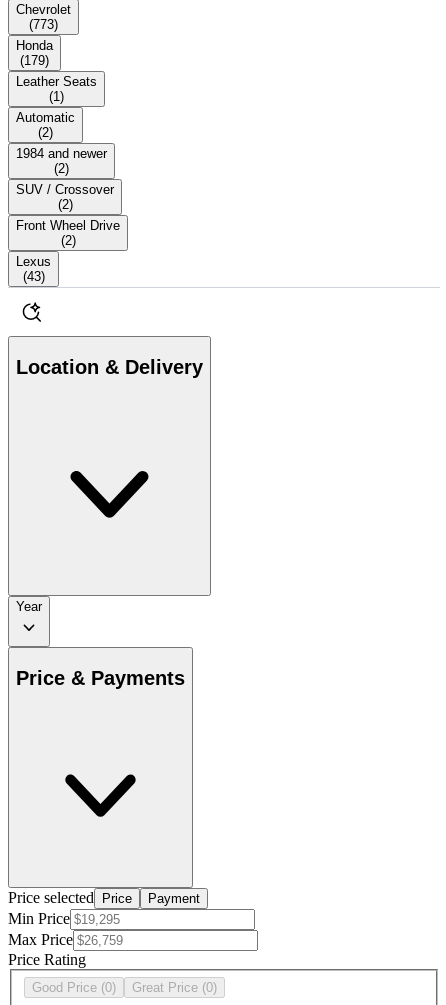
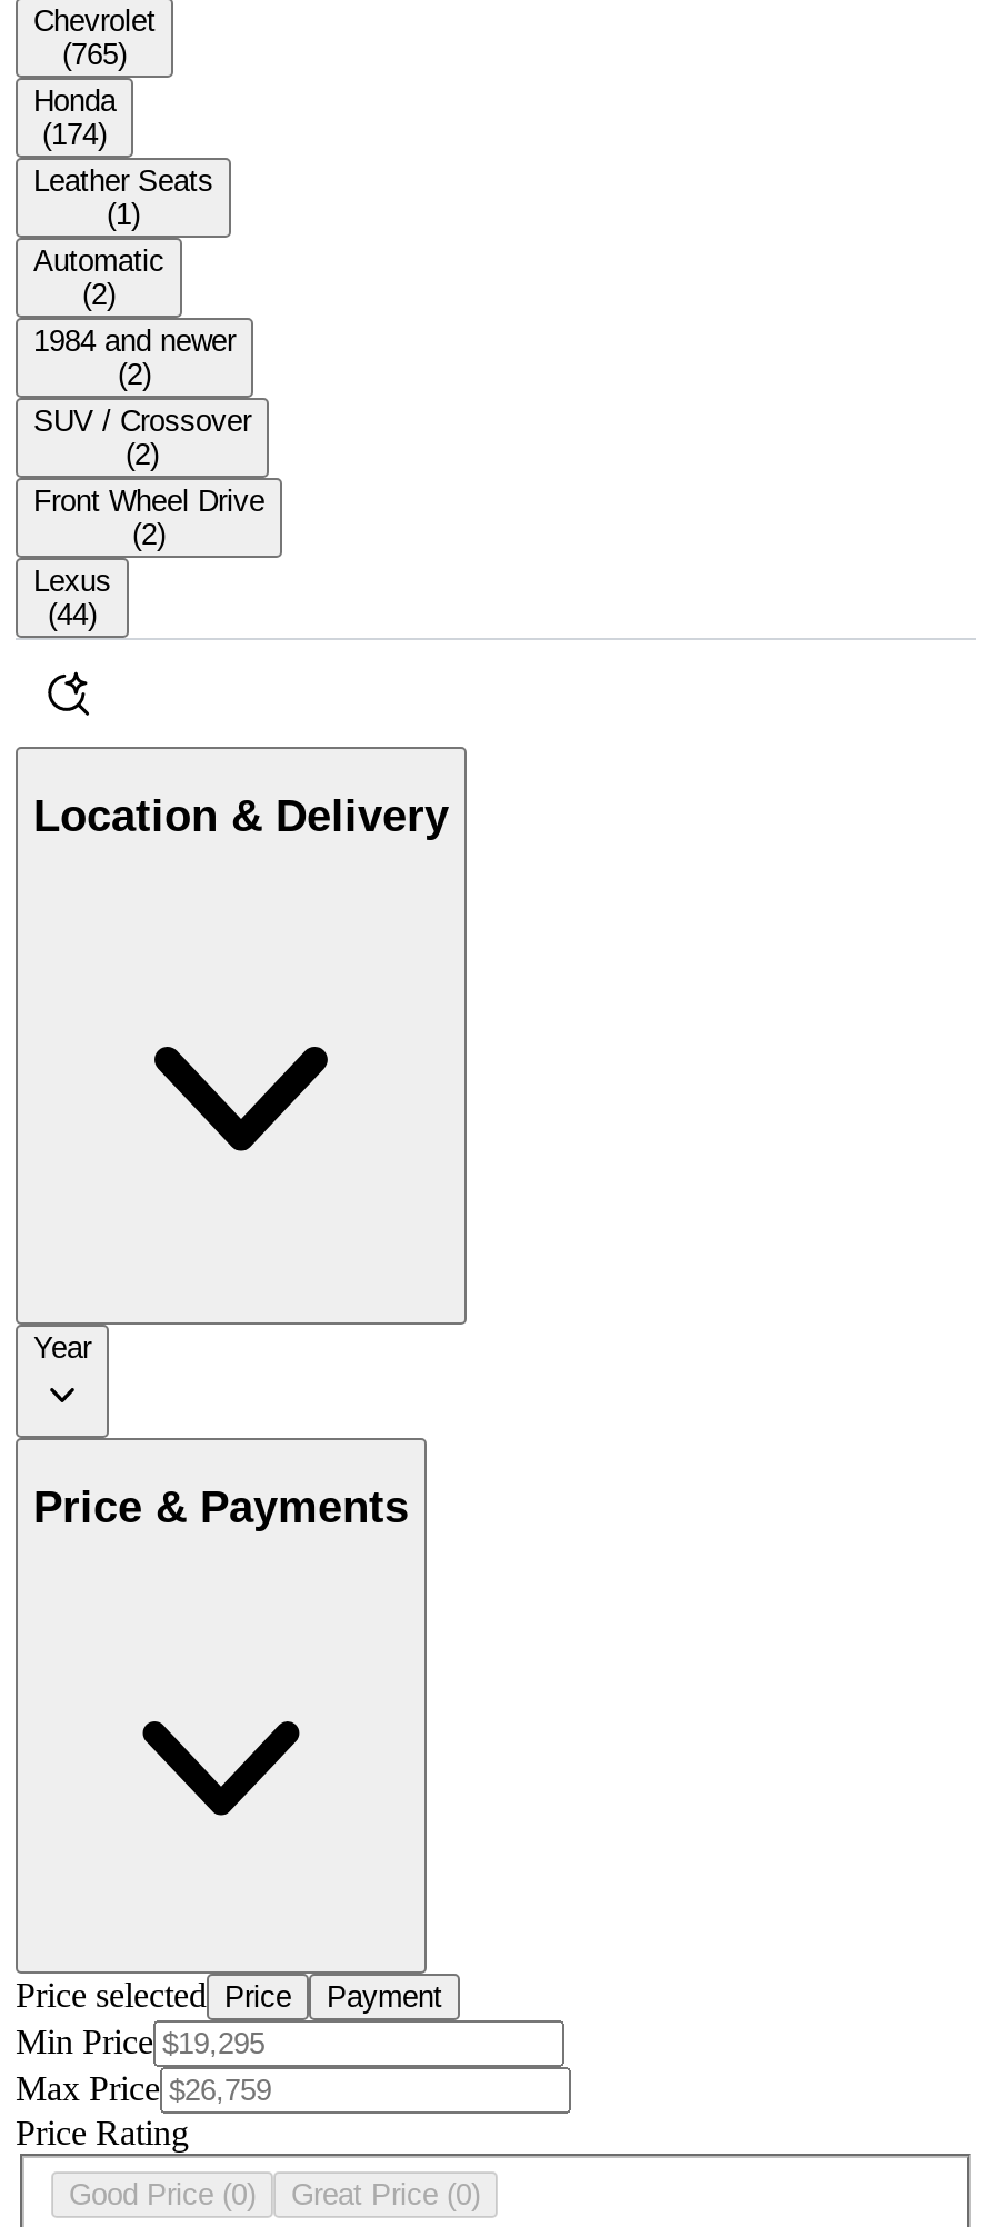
- (773)
+ (765)

- (179)
+ (174)

- (43)
+ (44)
